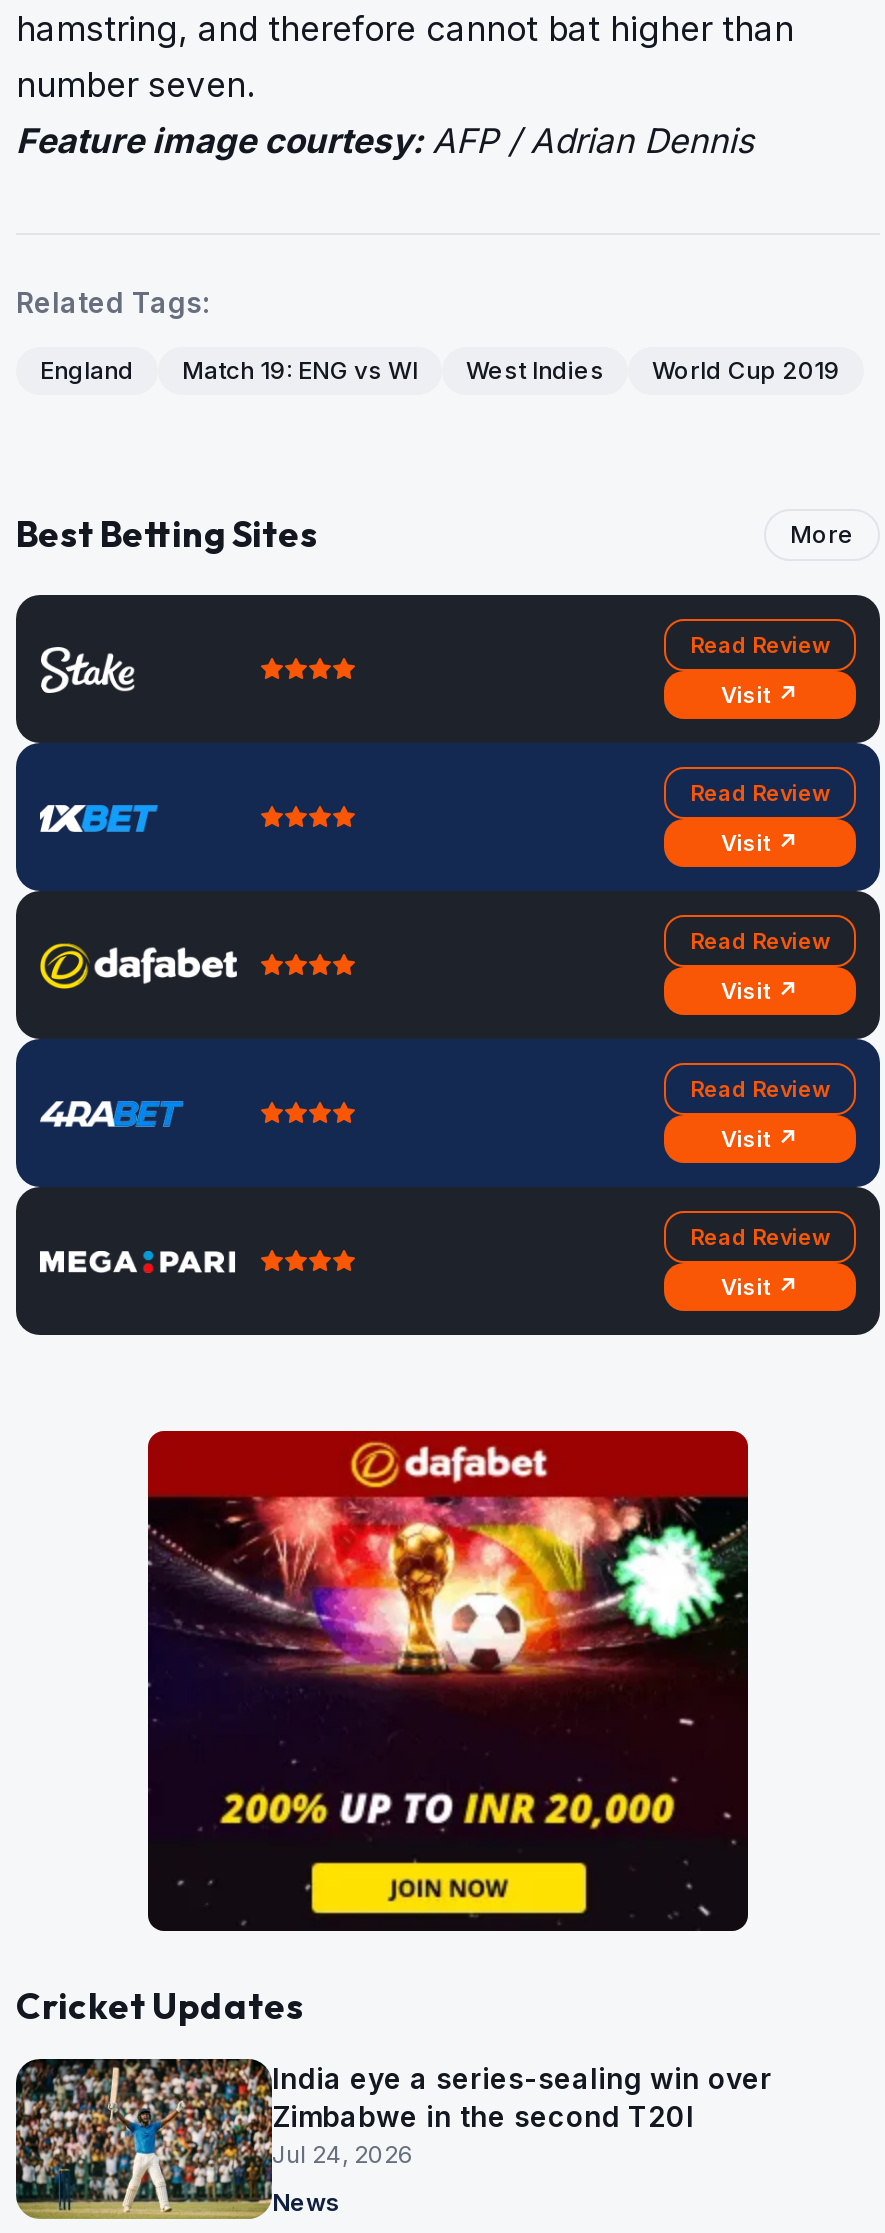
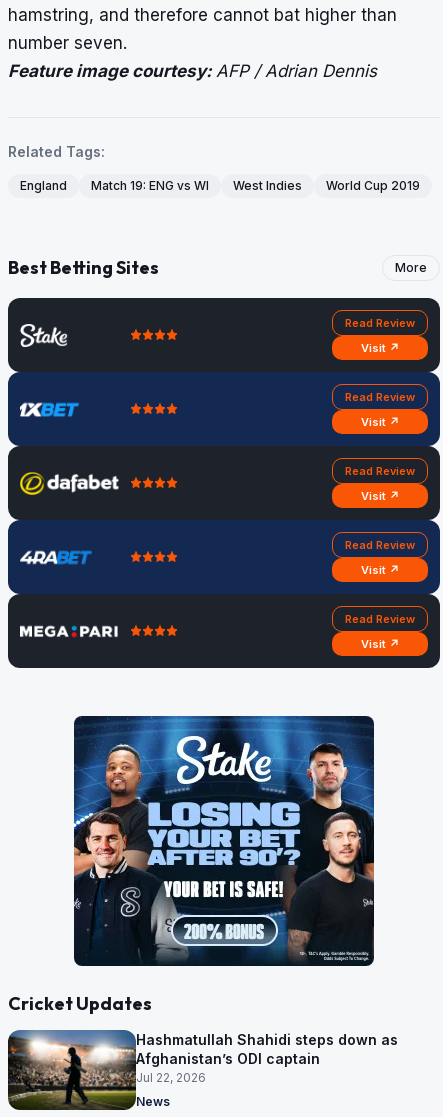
- [image]
+ [image]

- [image]
- India eye a series-sealing win over
- Zimbabwe in the second T20I
- Jul 24, 2026
+ [image]
+ Hashmatullah Shahidi steps down as
+ Afghanistan’s ODI captain
+ Jul 22, 2026
